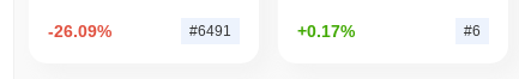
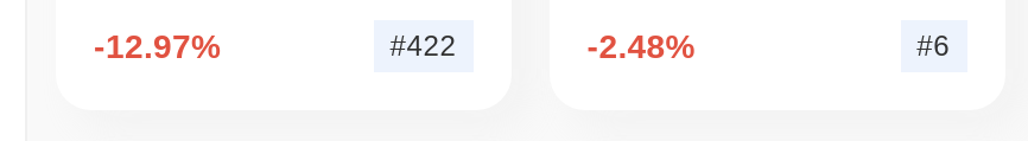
- -26.09%
- #6491
+ -12.97%
+ #422

- +0.17%
+ -2.48%
